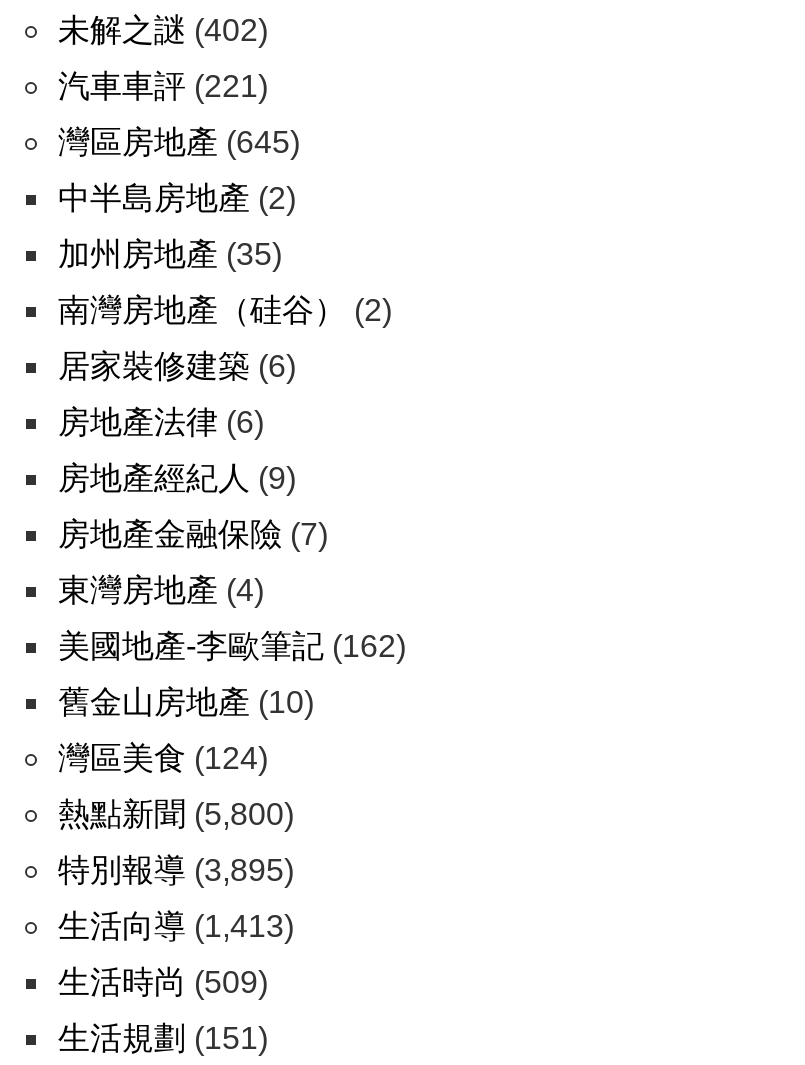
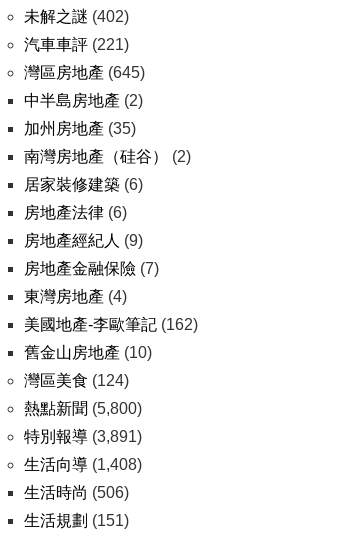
- 特別報導(3,895)
+ 特別報導(3,891)

- 生活向導(1,413)
+ 生活向導(1,408)

- 生活時尚(509)
+ 生活時尚(506)
